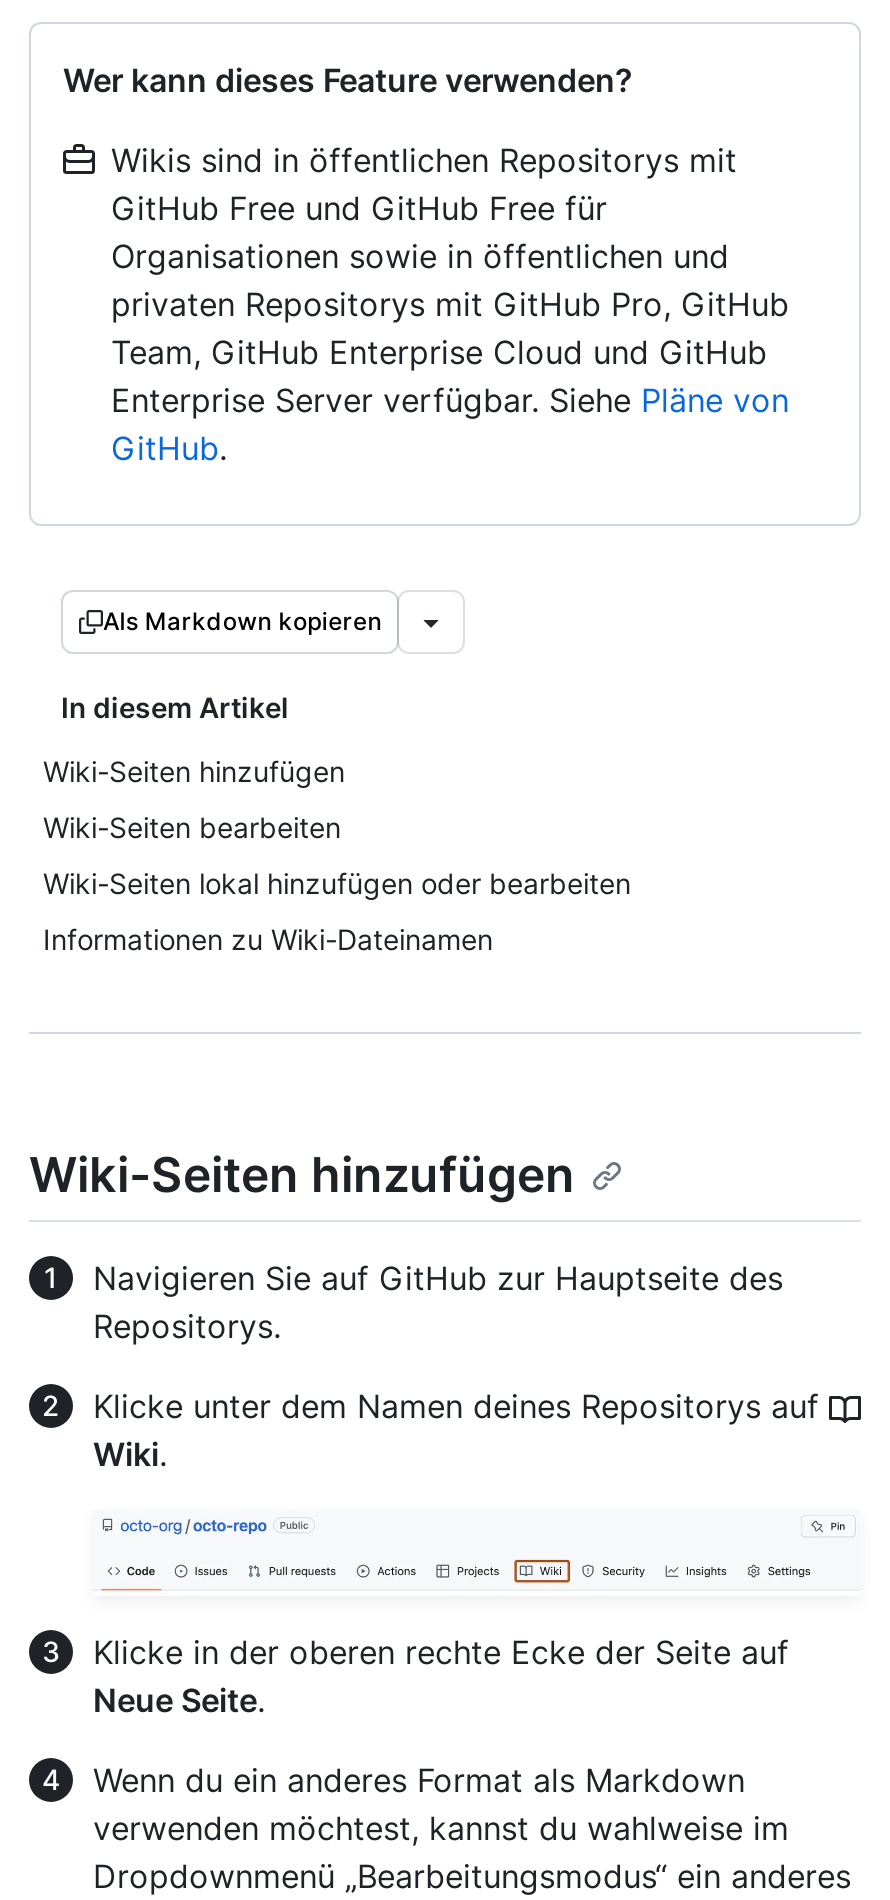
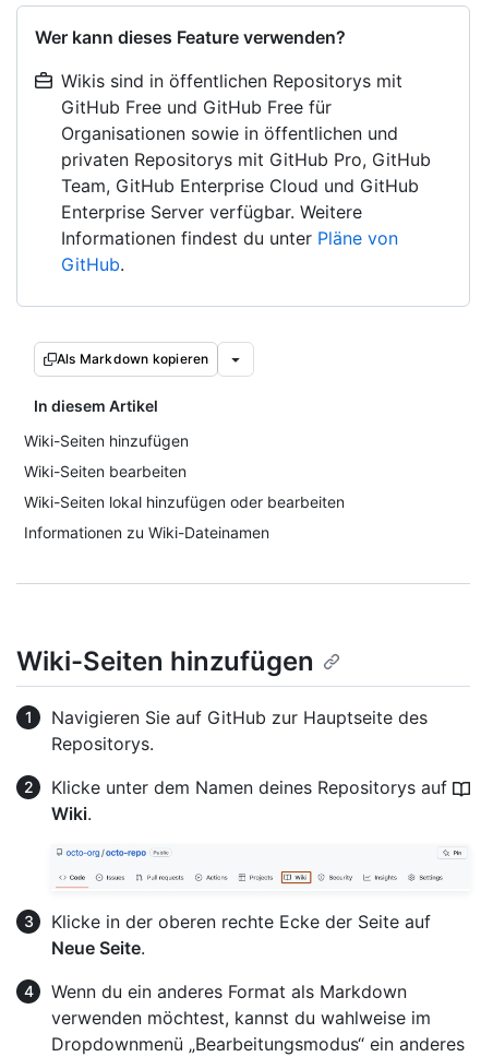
- Enterprise Server verfügbar. Siehe Pläne von
+ Enterprise Server verfügbar. Weitere
+ Informationen findest du unter Pläne von
